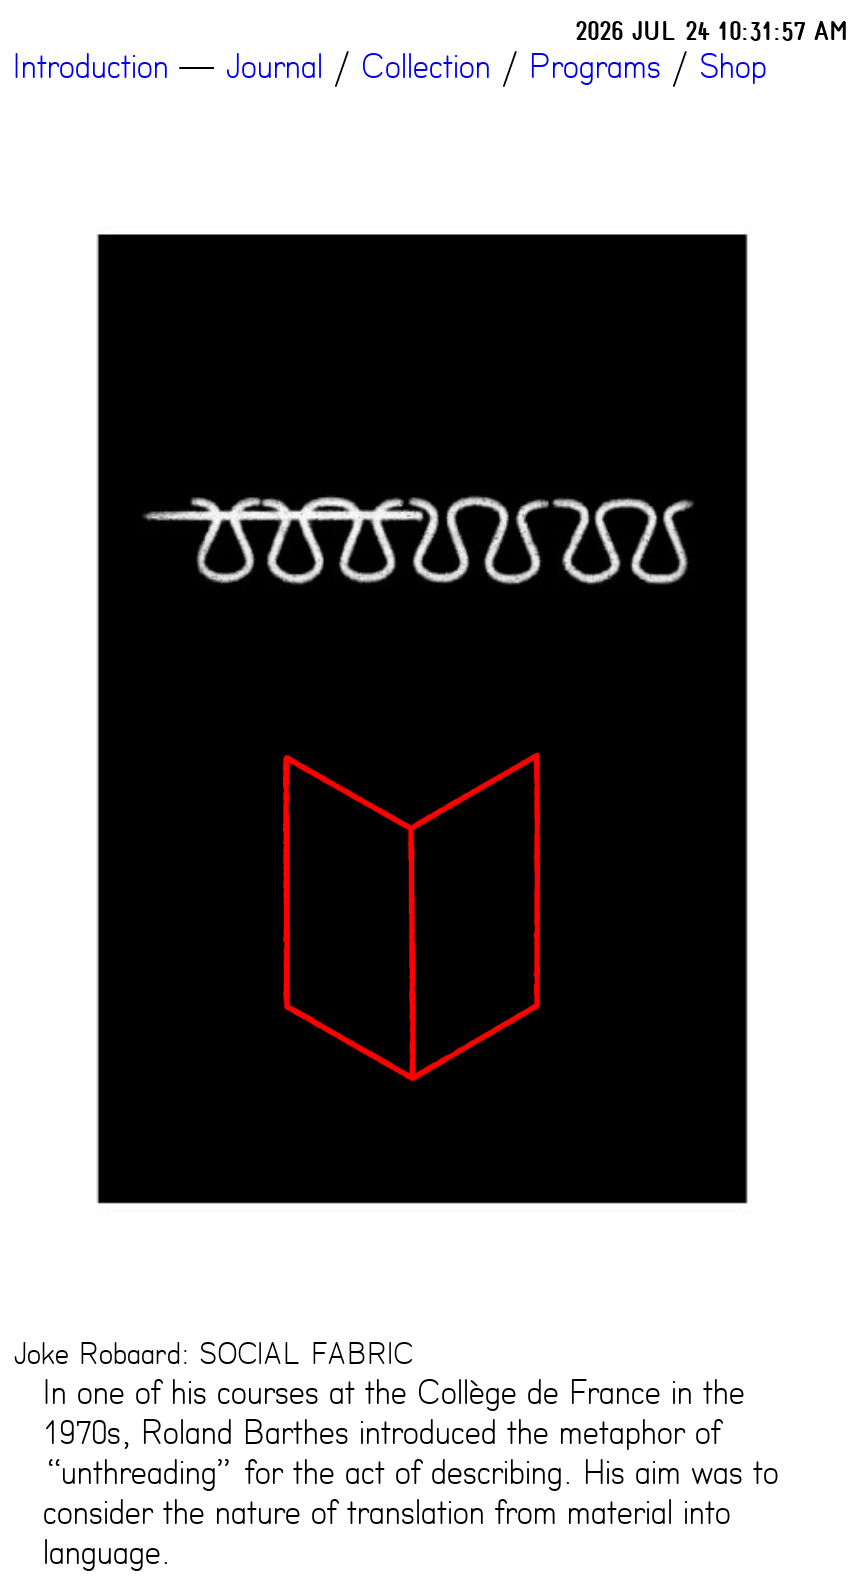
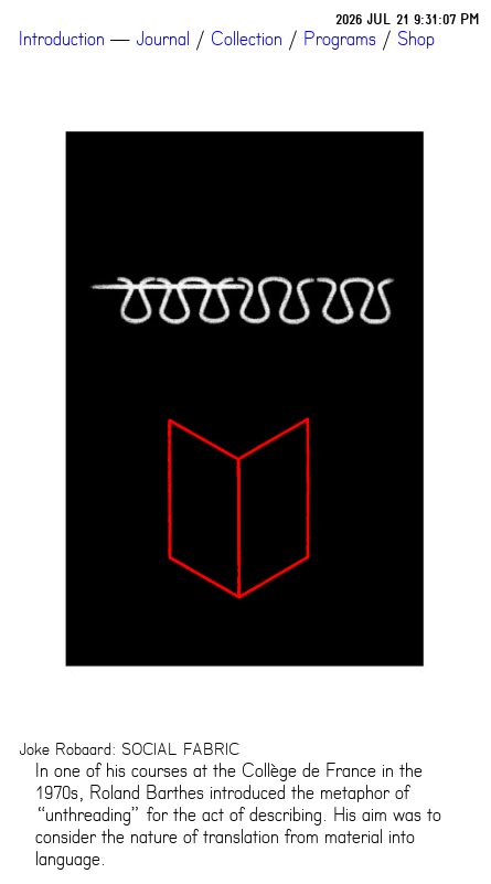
- 2026 JUL 24 10:31:57 AM
+ 2026 JUL 21 9:31:07 PM
